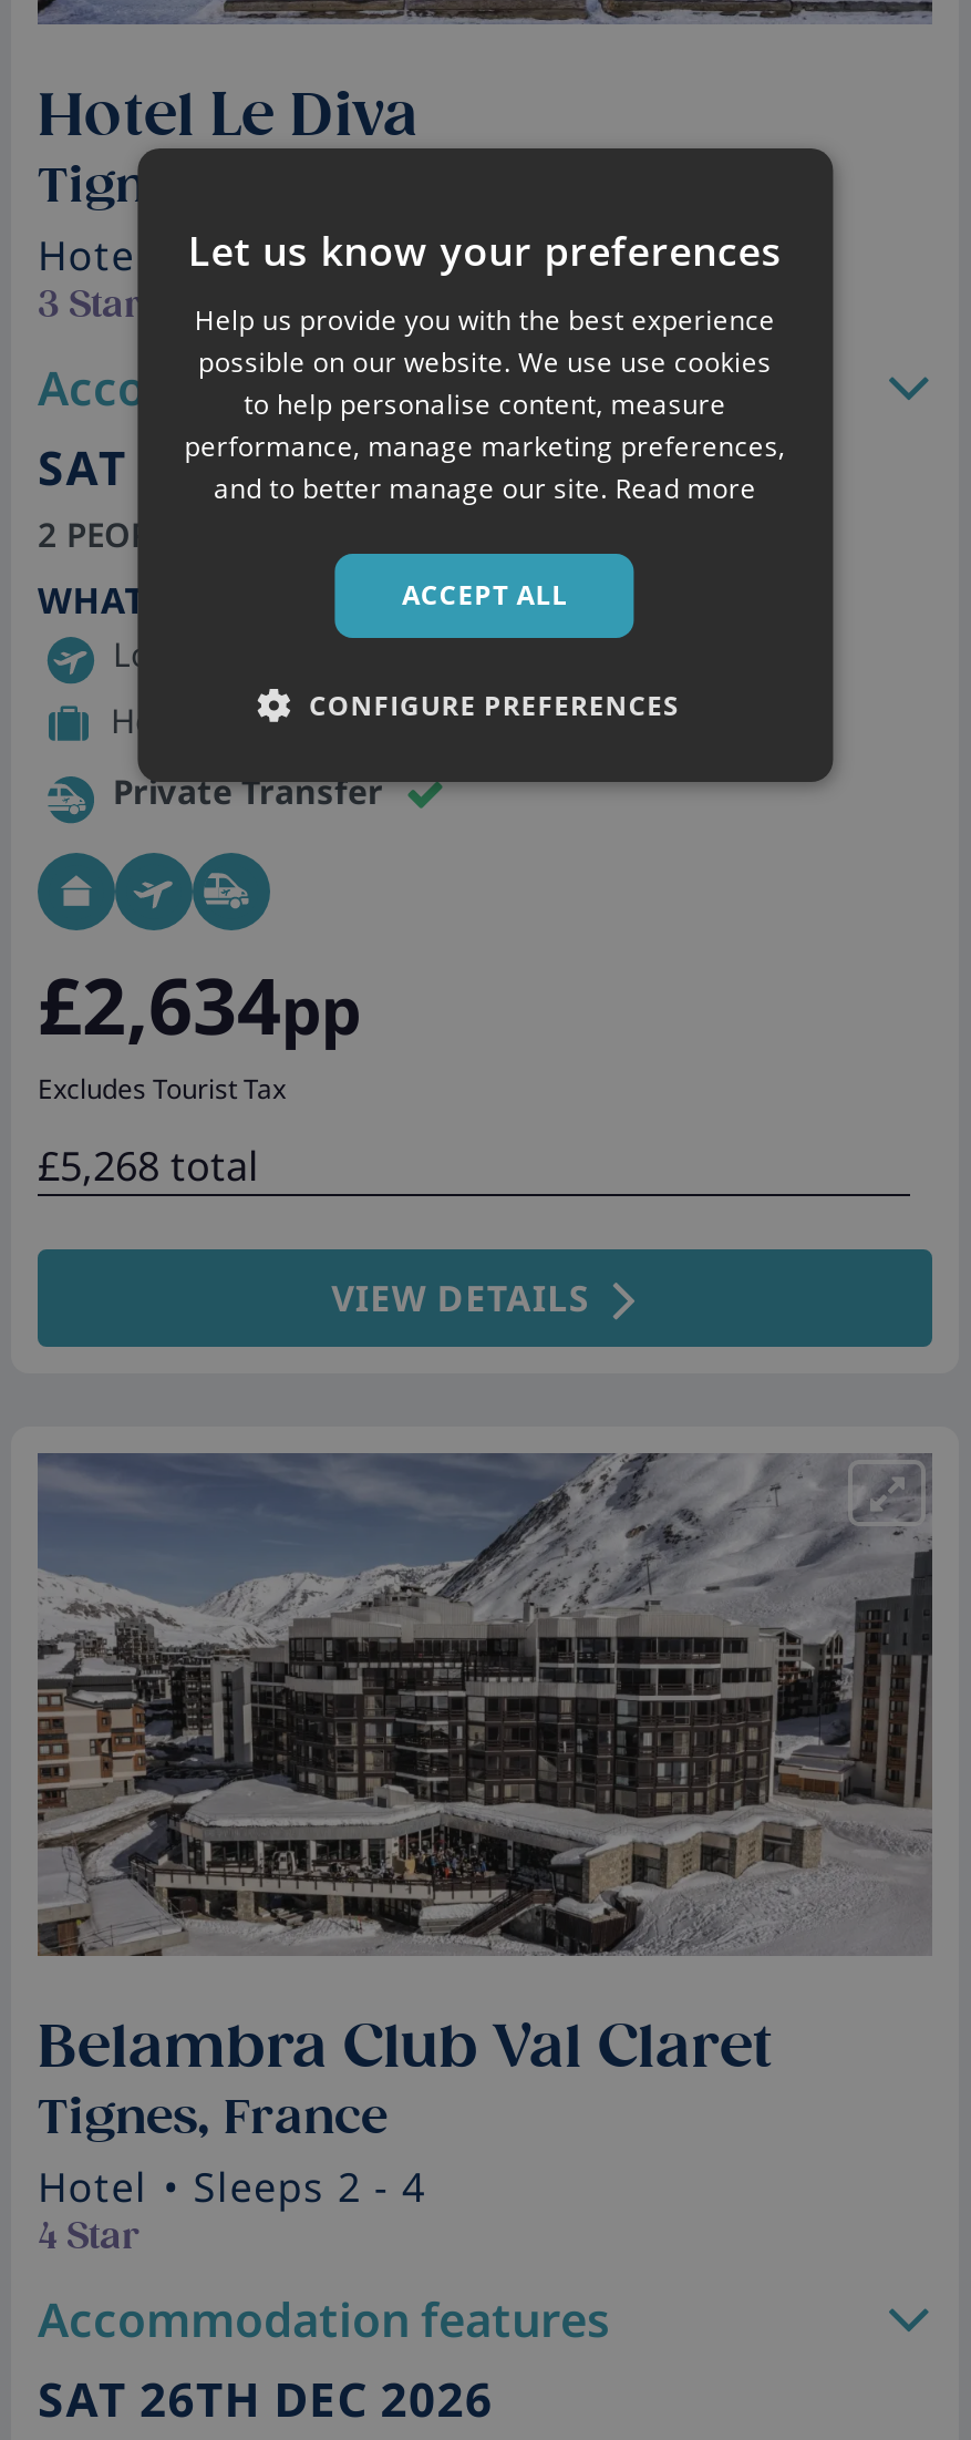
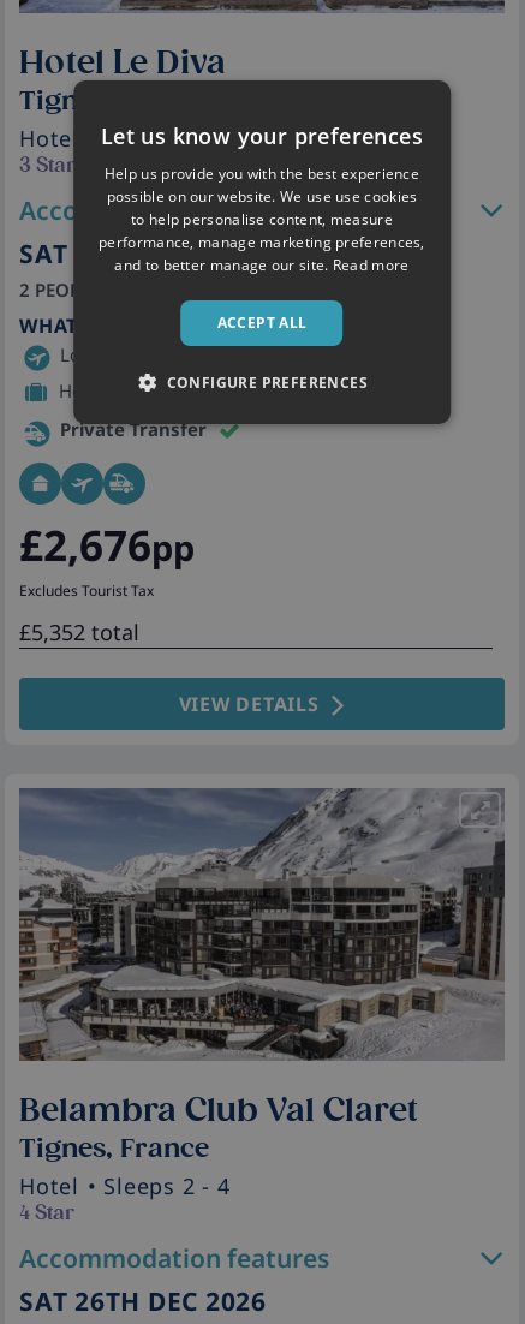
- £2,634pp
+ £2,676pp

- £5,268 total
+ £5,352 total
